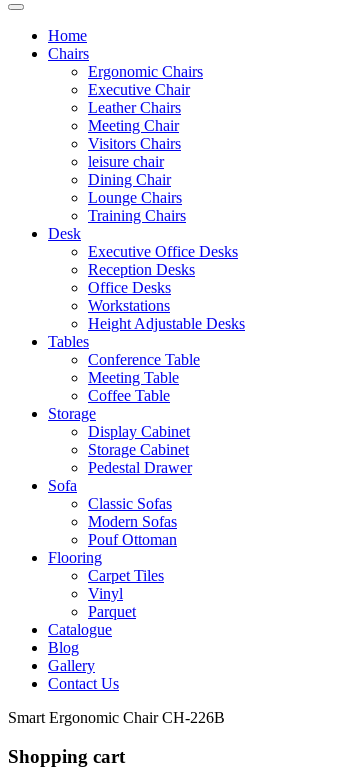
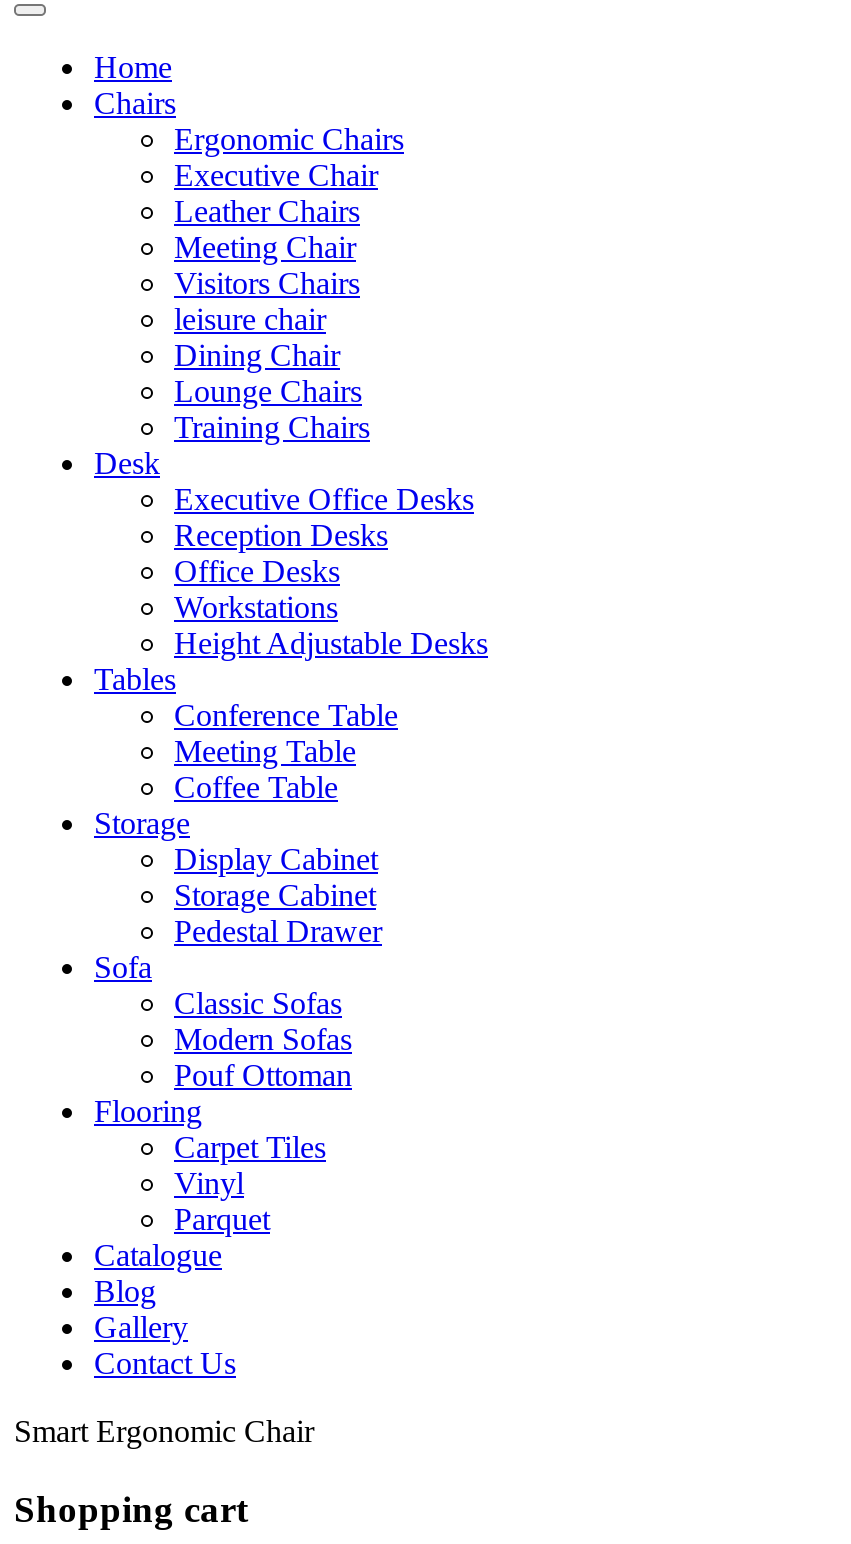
- Smart Ergonomic Chair CH-226B
+ Smart Ergonomic Chair
